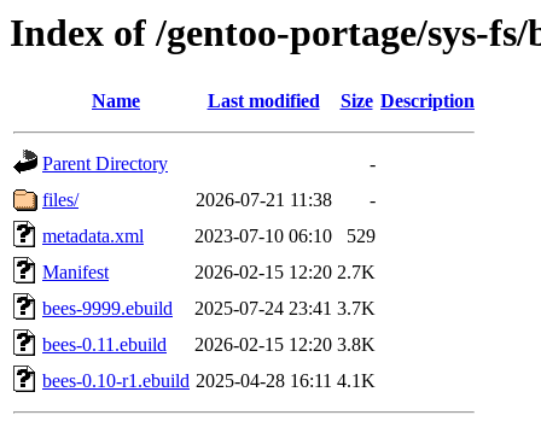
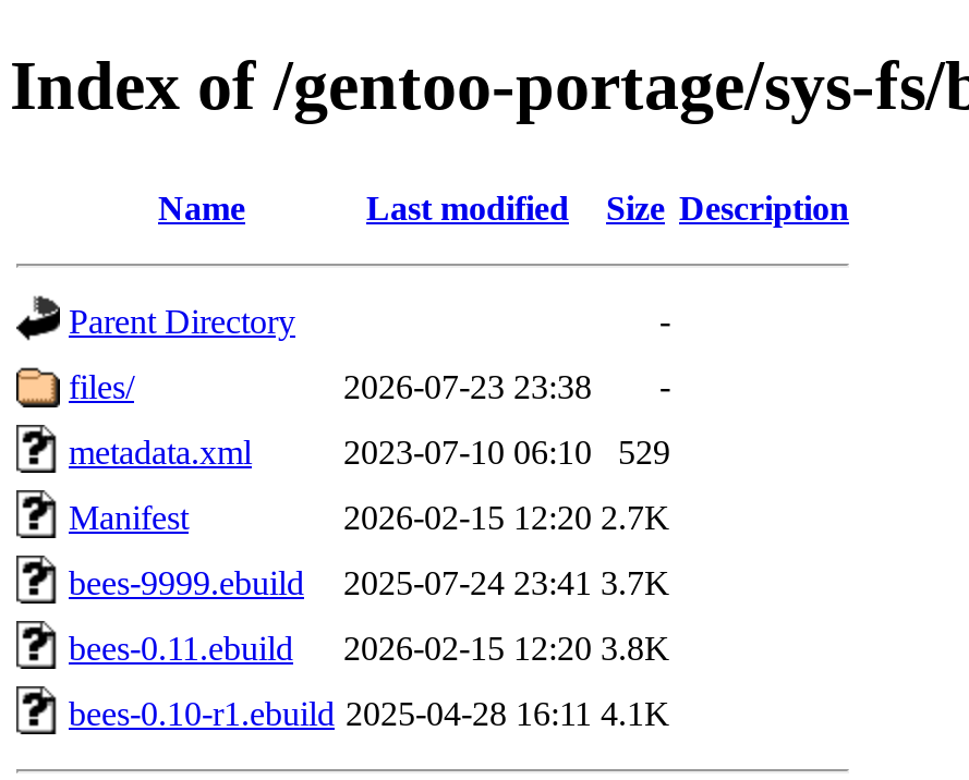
- 2026-07-21 11:38
+ 2026-07-23 23:38
